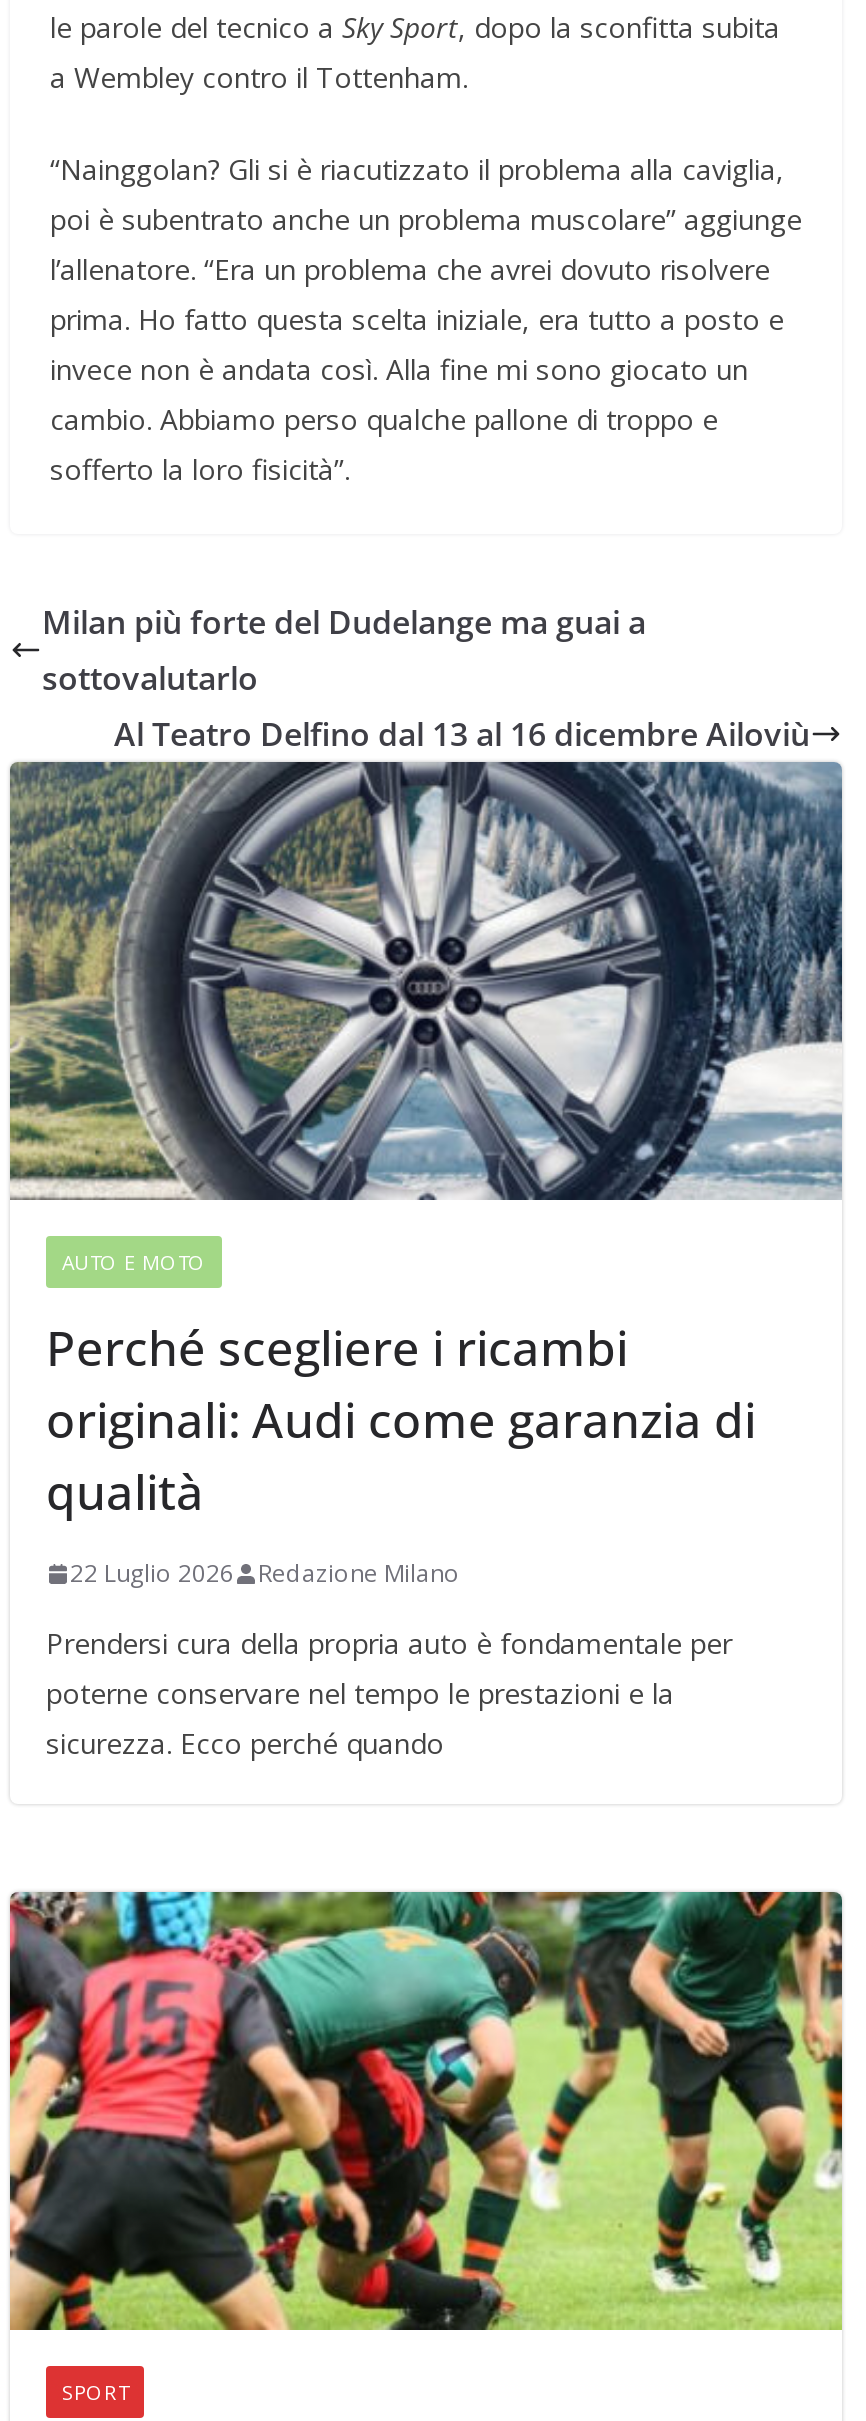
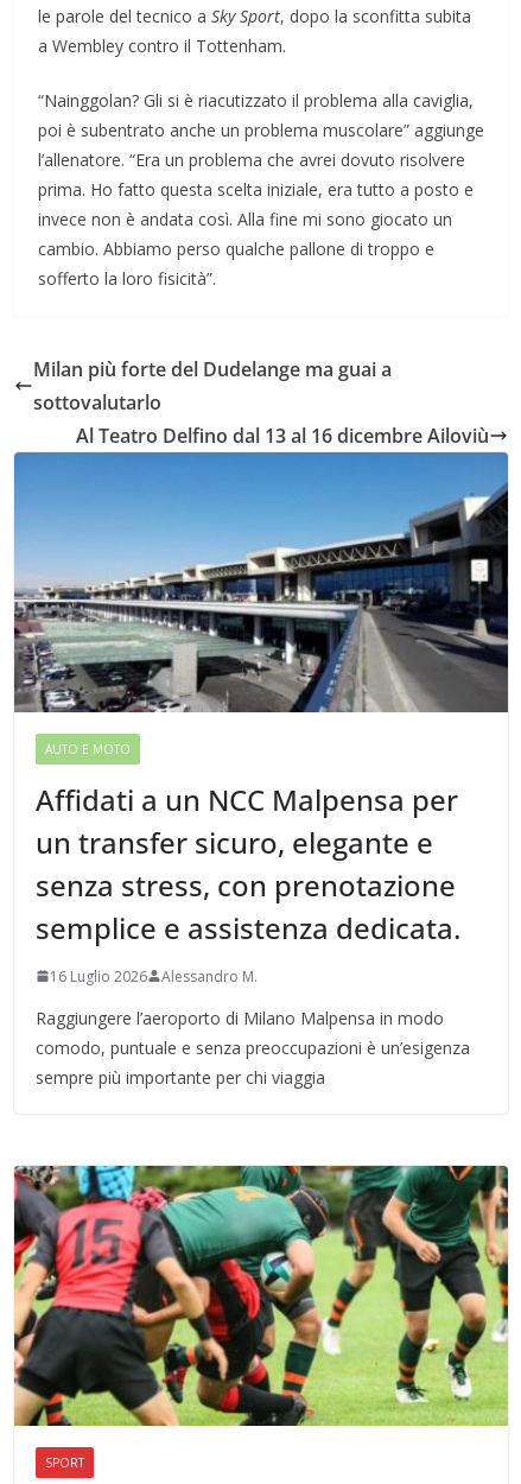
- [image]
+ [image]

- Perché scegliere i ricambi
- originali: Audi come garanzia di
- qualità
+ Affidati a un NCC Malpensa per
+ un transfer sicuro, elegante e
+ senza stress, con prenotazione
+ semplice e assistenza dedicata.

- 22 Luglio 2026
- Redazione Milano
+ 16 Luglio 2026
+ Alessandro M.

- Prendersi cura della propria auto è fondamentale per
- poterne conservare nel tempo le prestazioni e la
- sicurezza. Ecco perché quando
+ Raggiungere l’aeroporto di Milano Malpensa in modo
+ comodo, puntuale e senza preoccupazioni è un’esigenza
+ sempre più importante per chi viaggia
